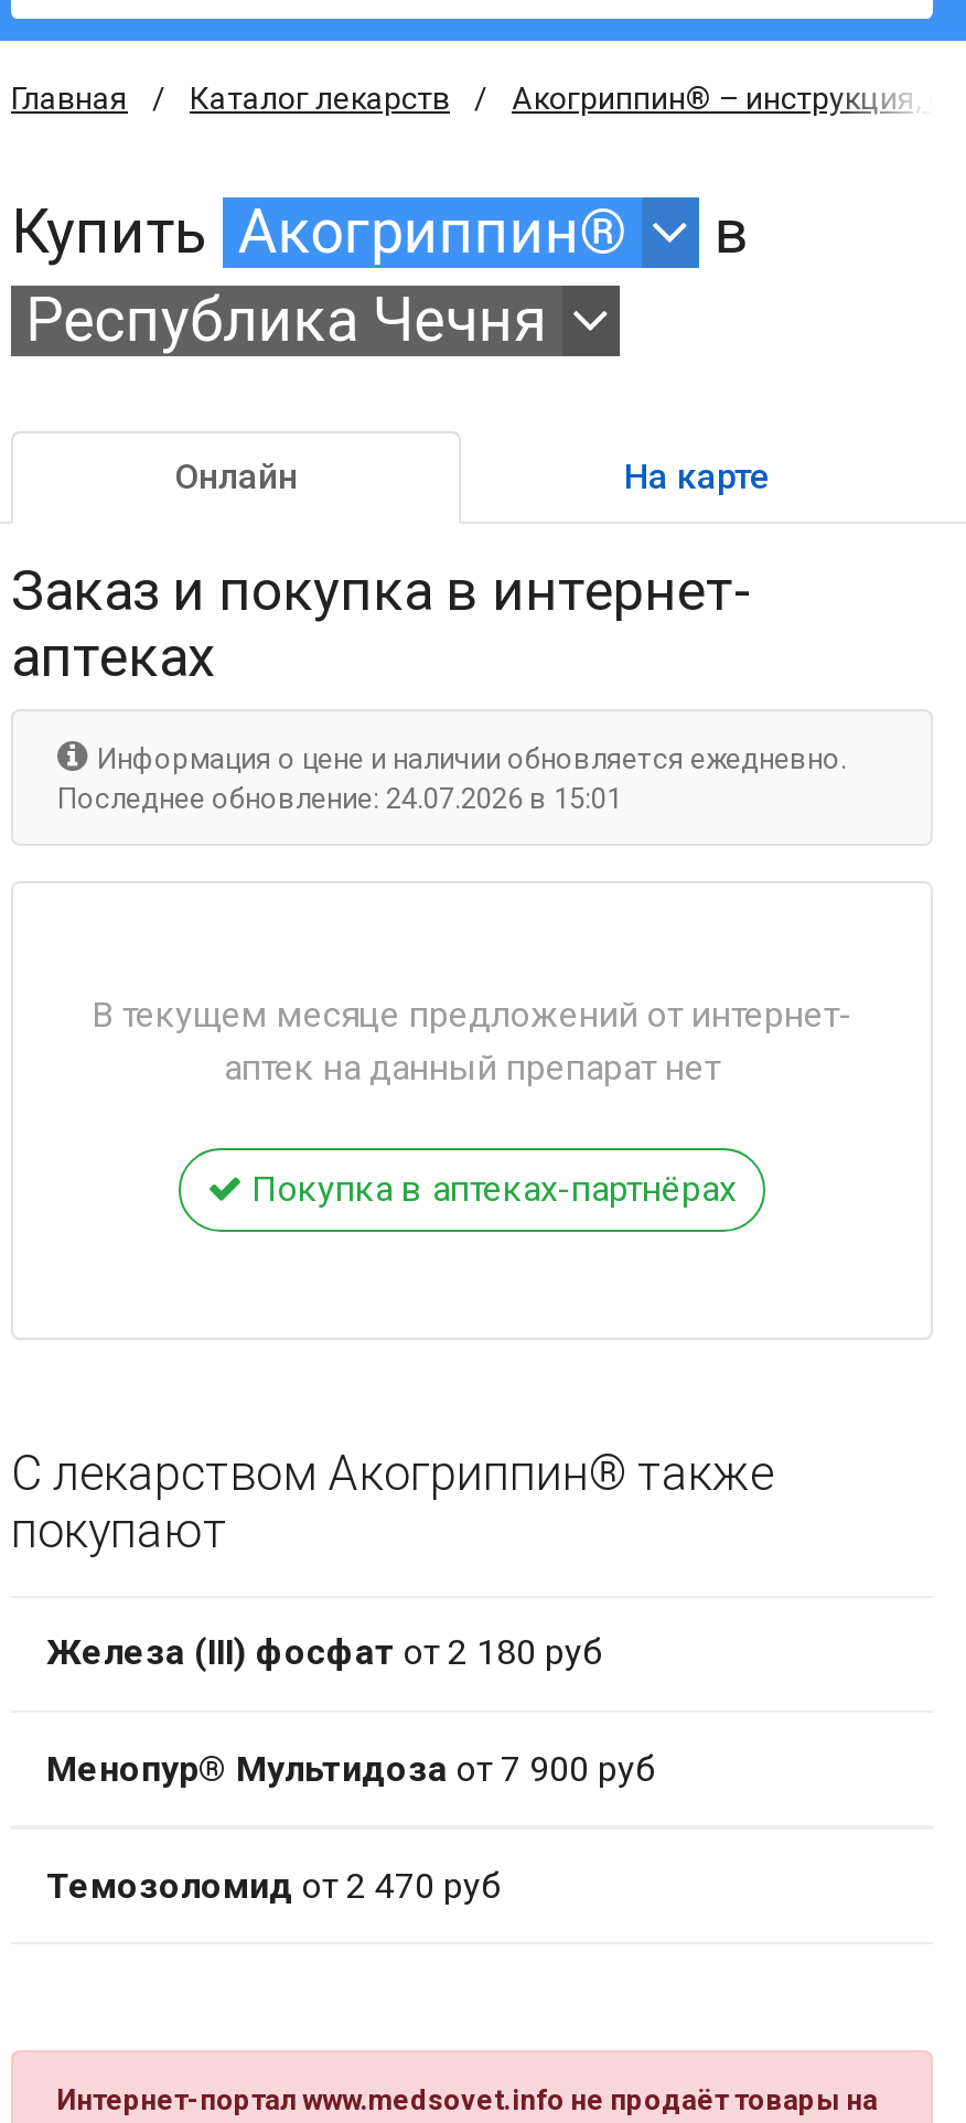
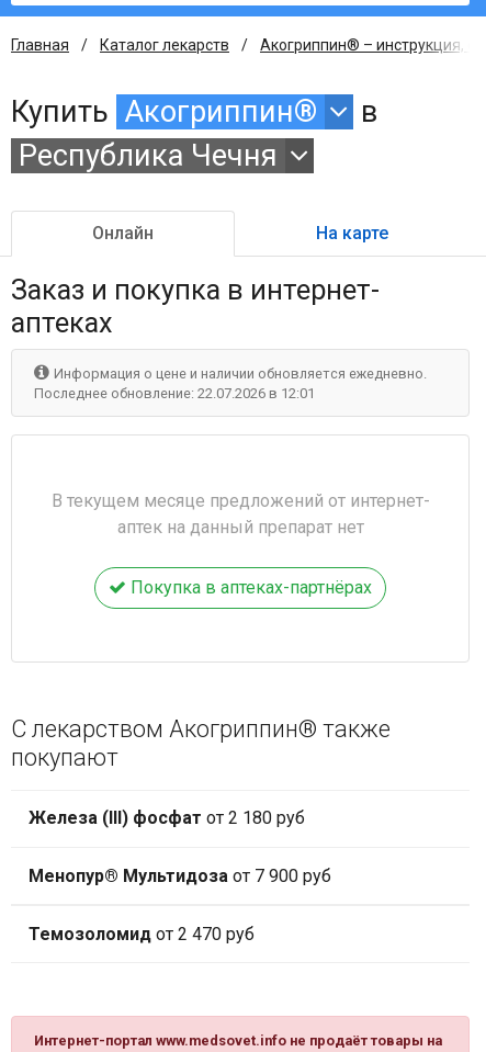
- Последнее обновление: 24.07.2026 в 15:01
+ Последнее обновление: 22.07.2026 в 12:01
